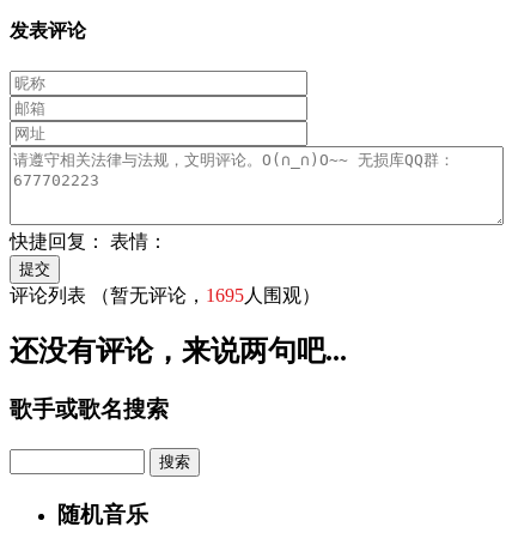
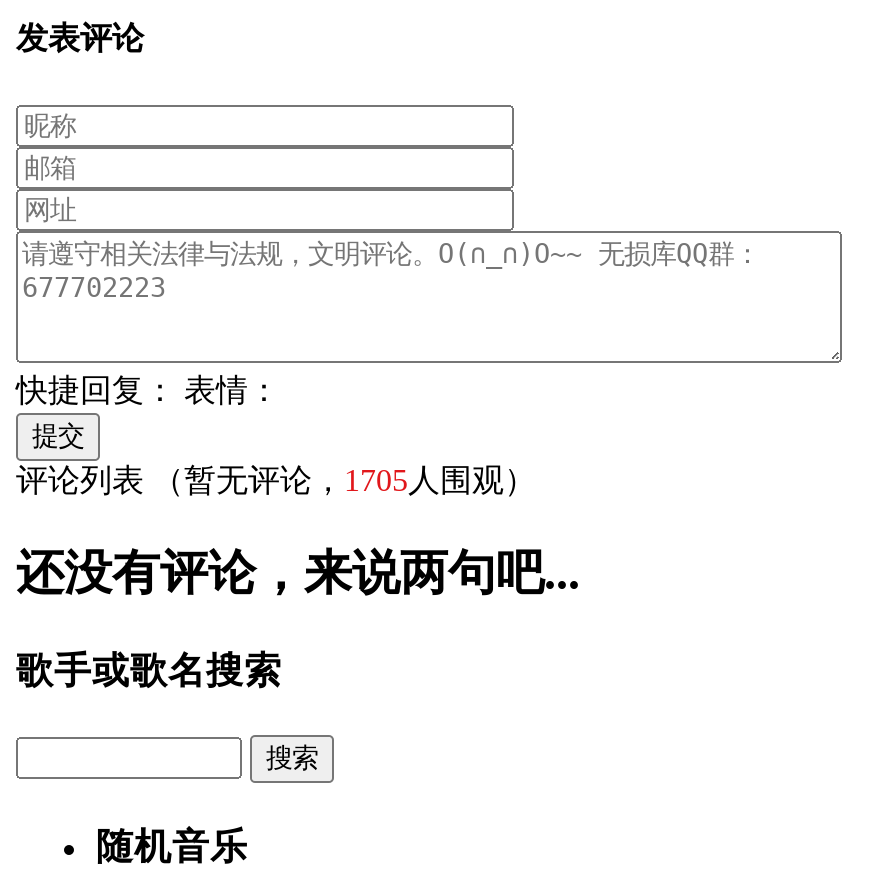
- 评论列表（暂无评论，1695人围观）
+ 评论列表（暂无评论，1705人围观）
